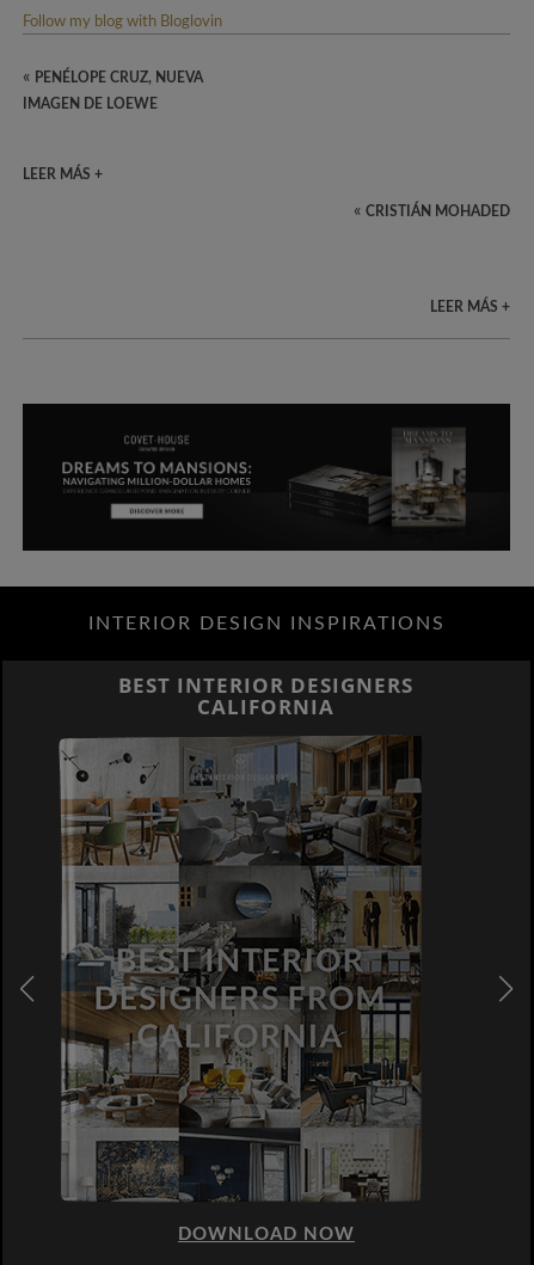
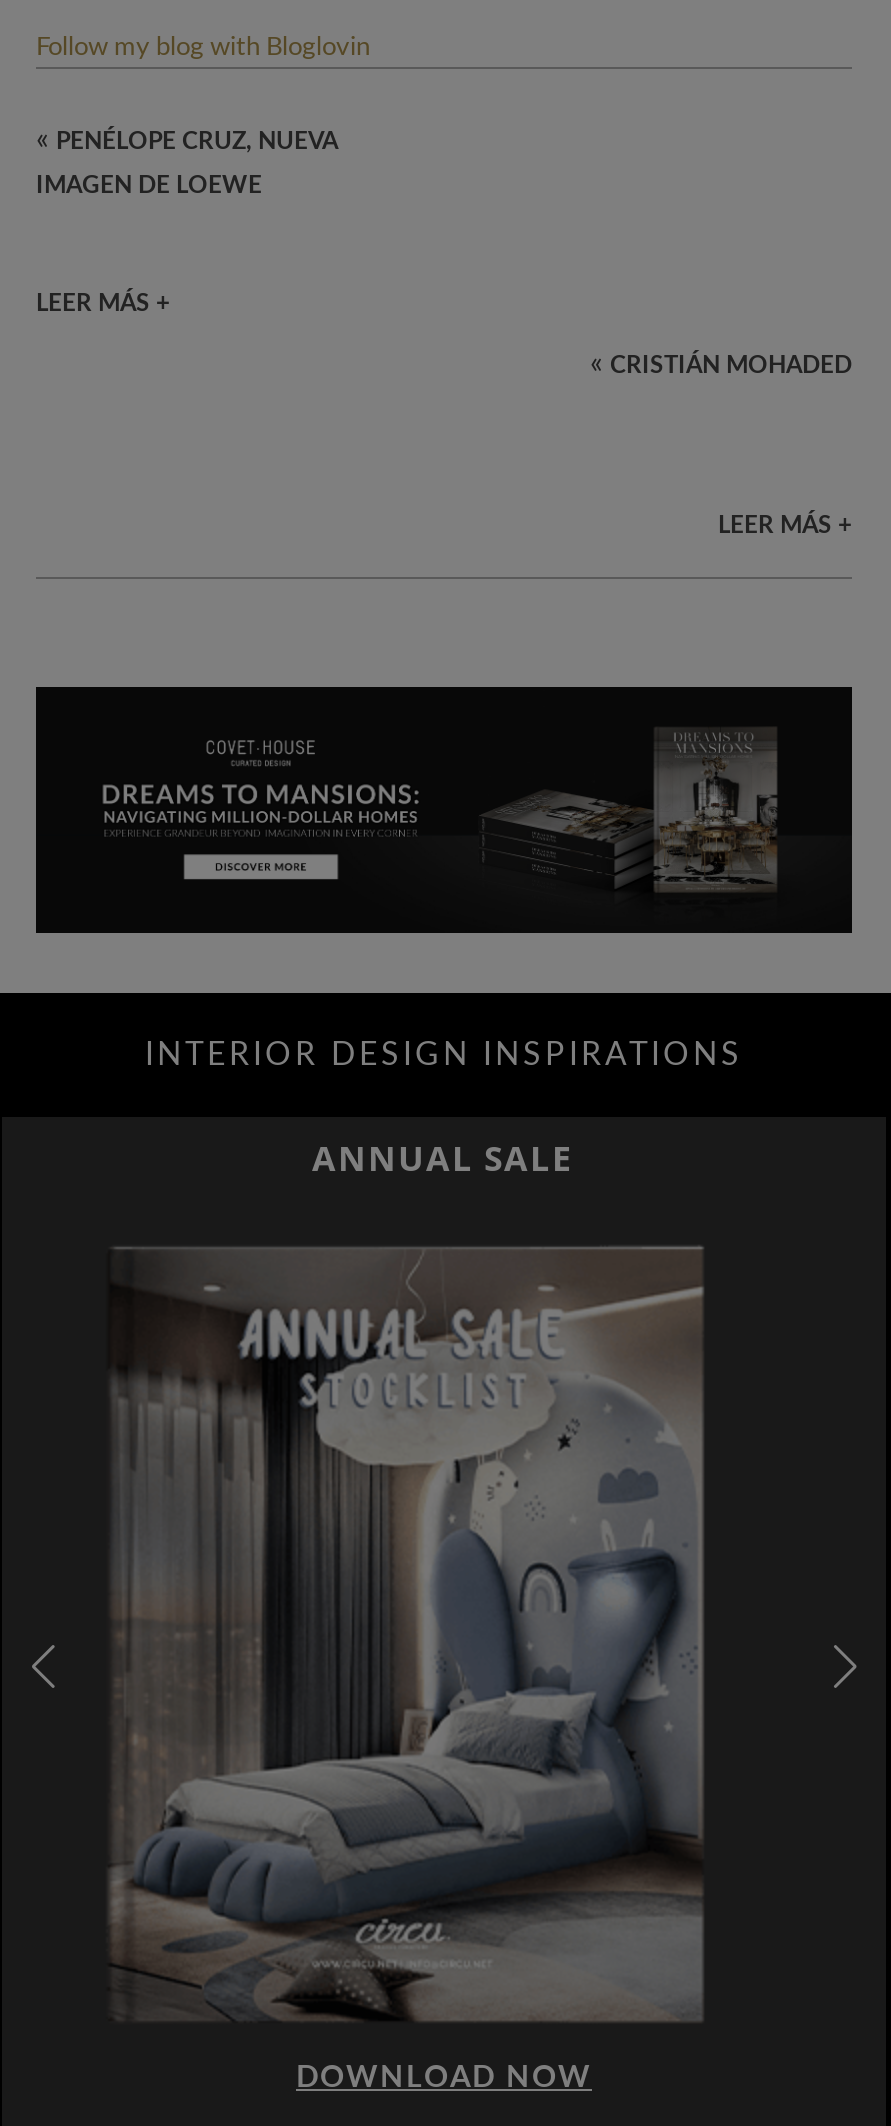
- BEST INTERIOR DESIGNERS
- CALIFORNIA
+ ANNUAL SALE

- [image]
+ [image]
